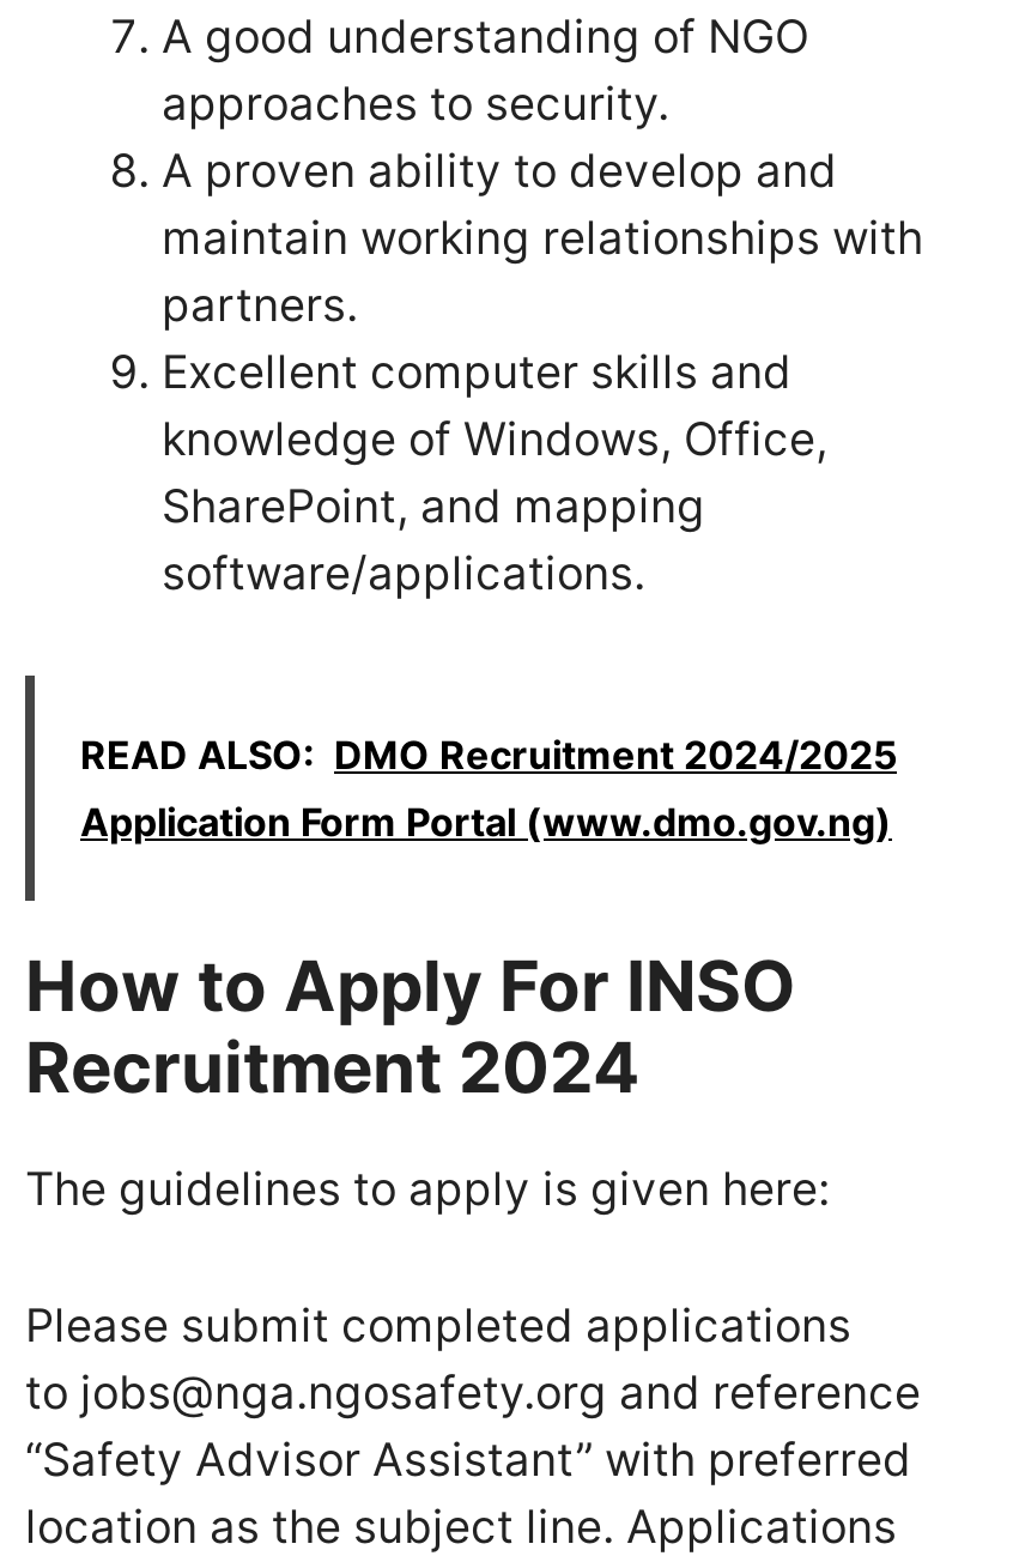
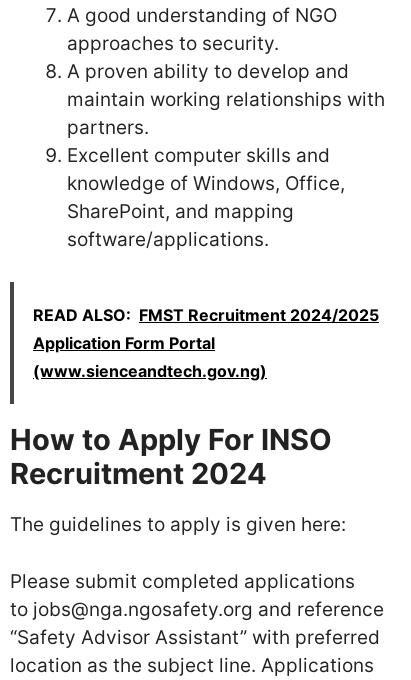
- READ ALSO: DMO Recruitment 2024/2025
- Application Form Portal (www.dmo.gov.ng)
+ READ ALSO: FMST Recruitment 2024/2025
+ Application Form Portal
+ (www.sienceandtech.gov.ng)
